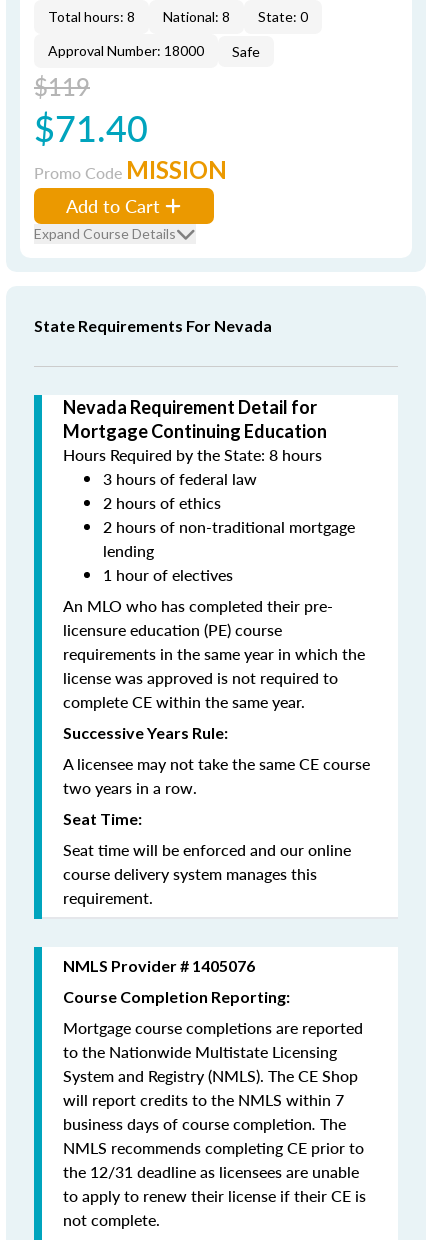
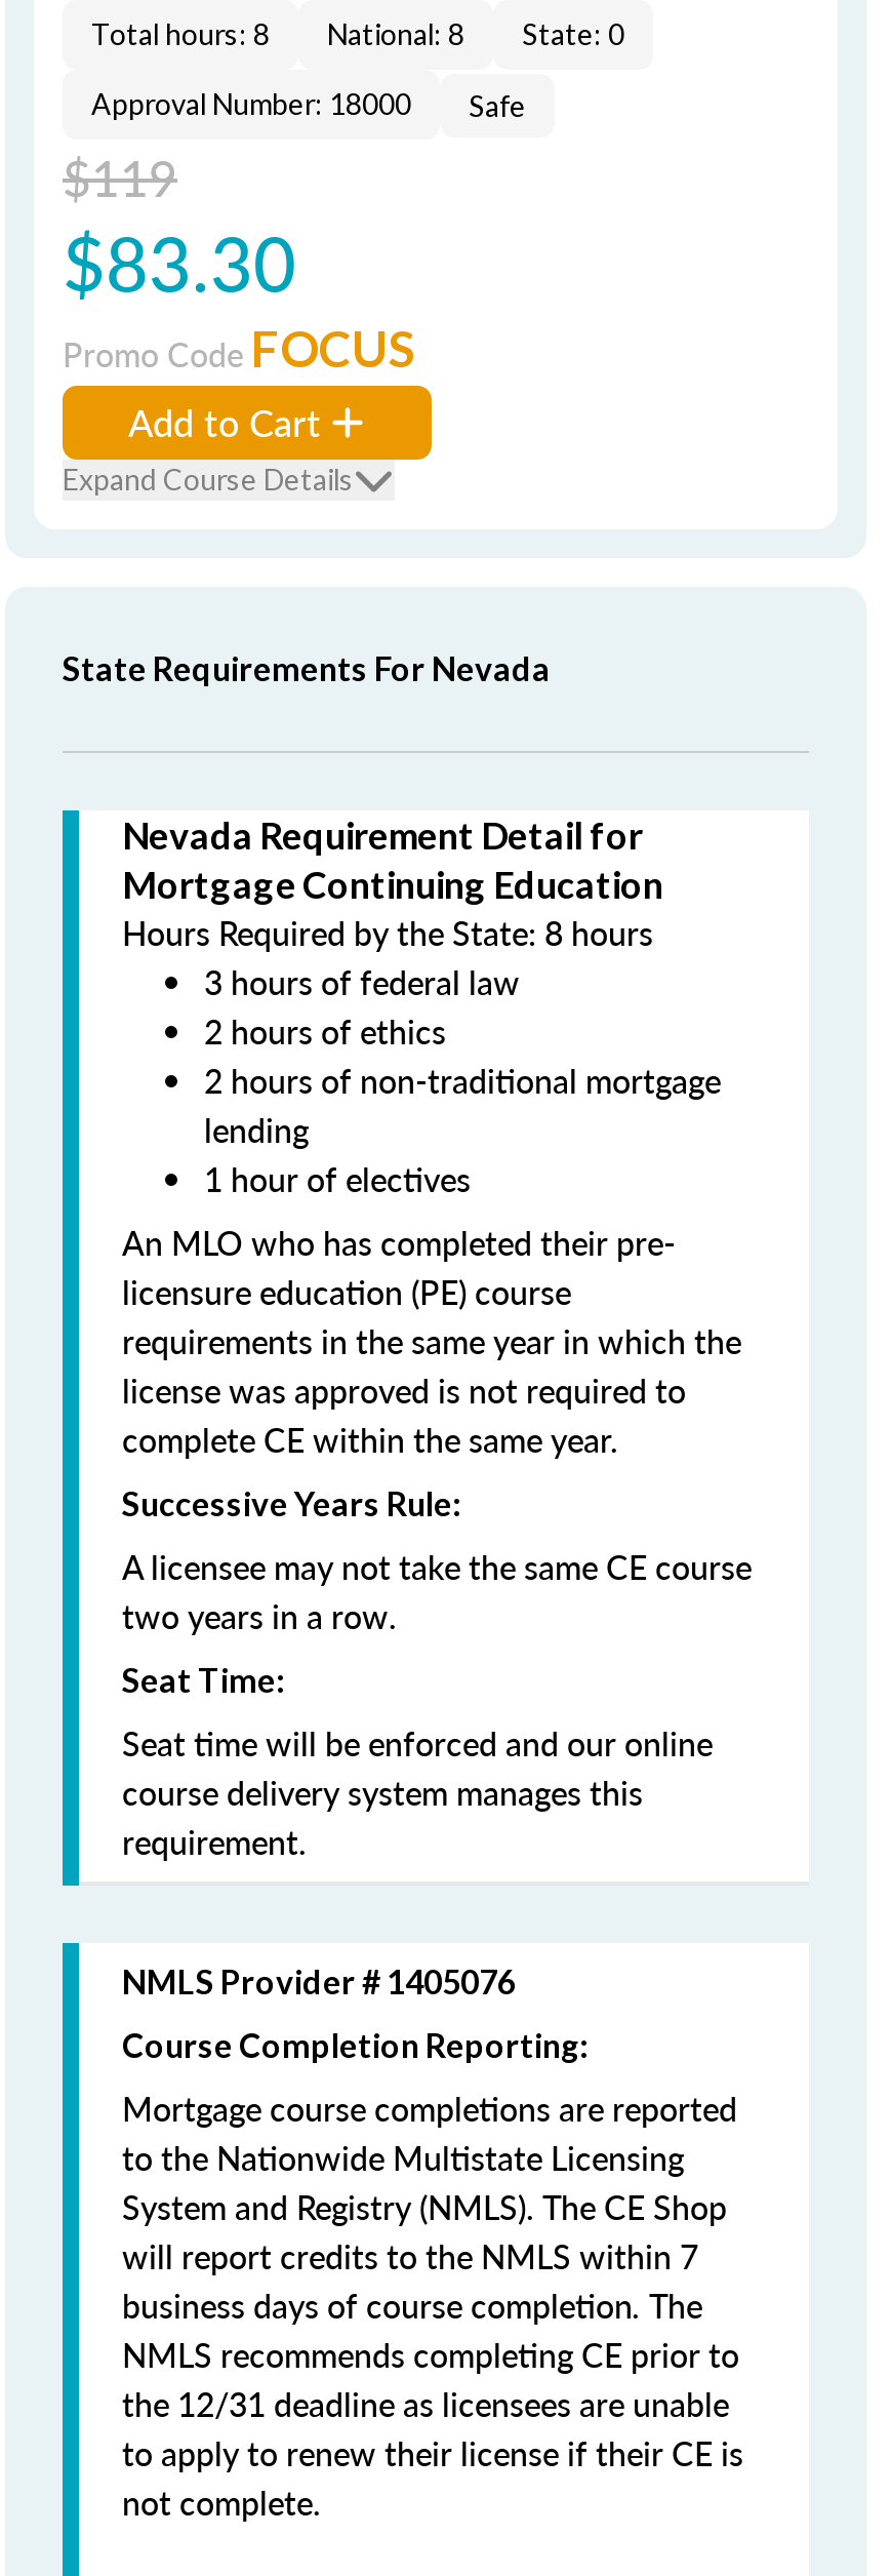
- $71.40
+ $83.30

- Promo Code MISSION
+ Promo Code FOCUS
